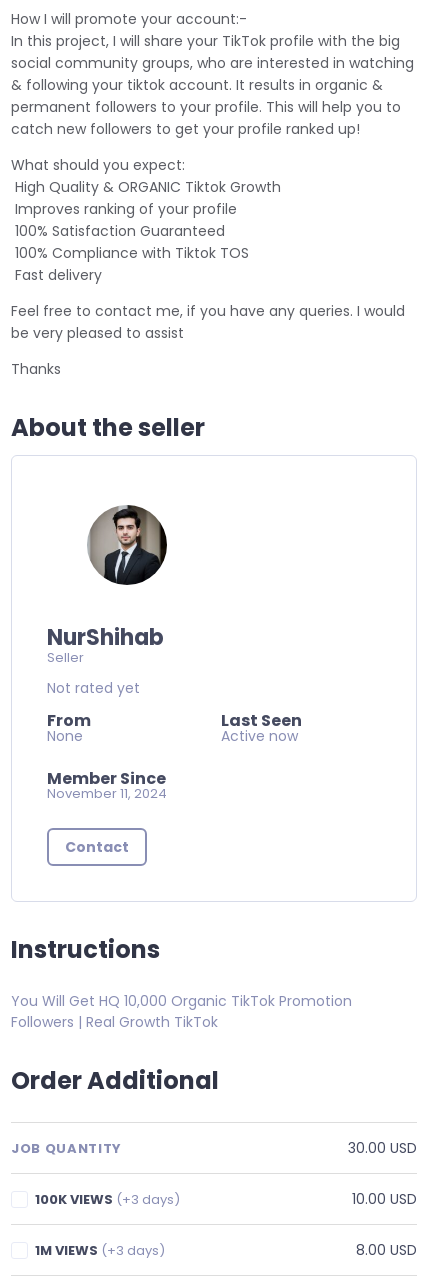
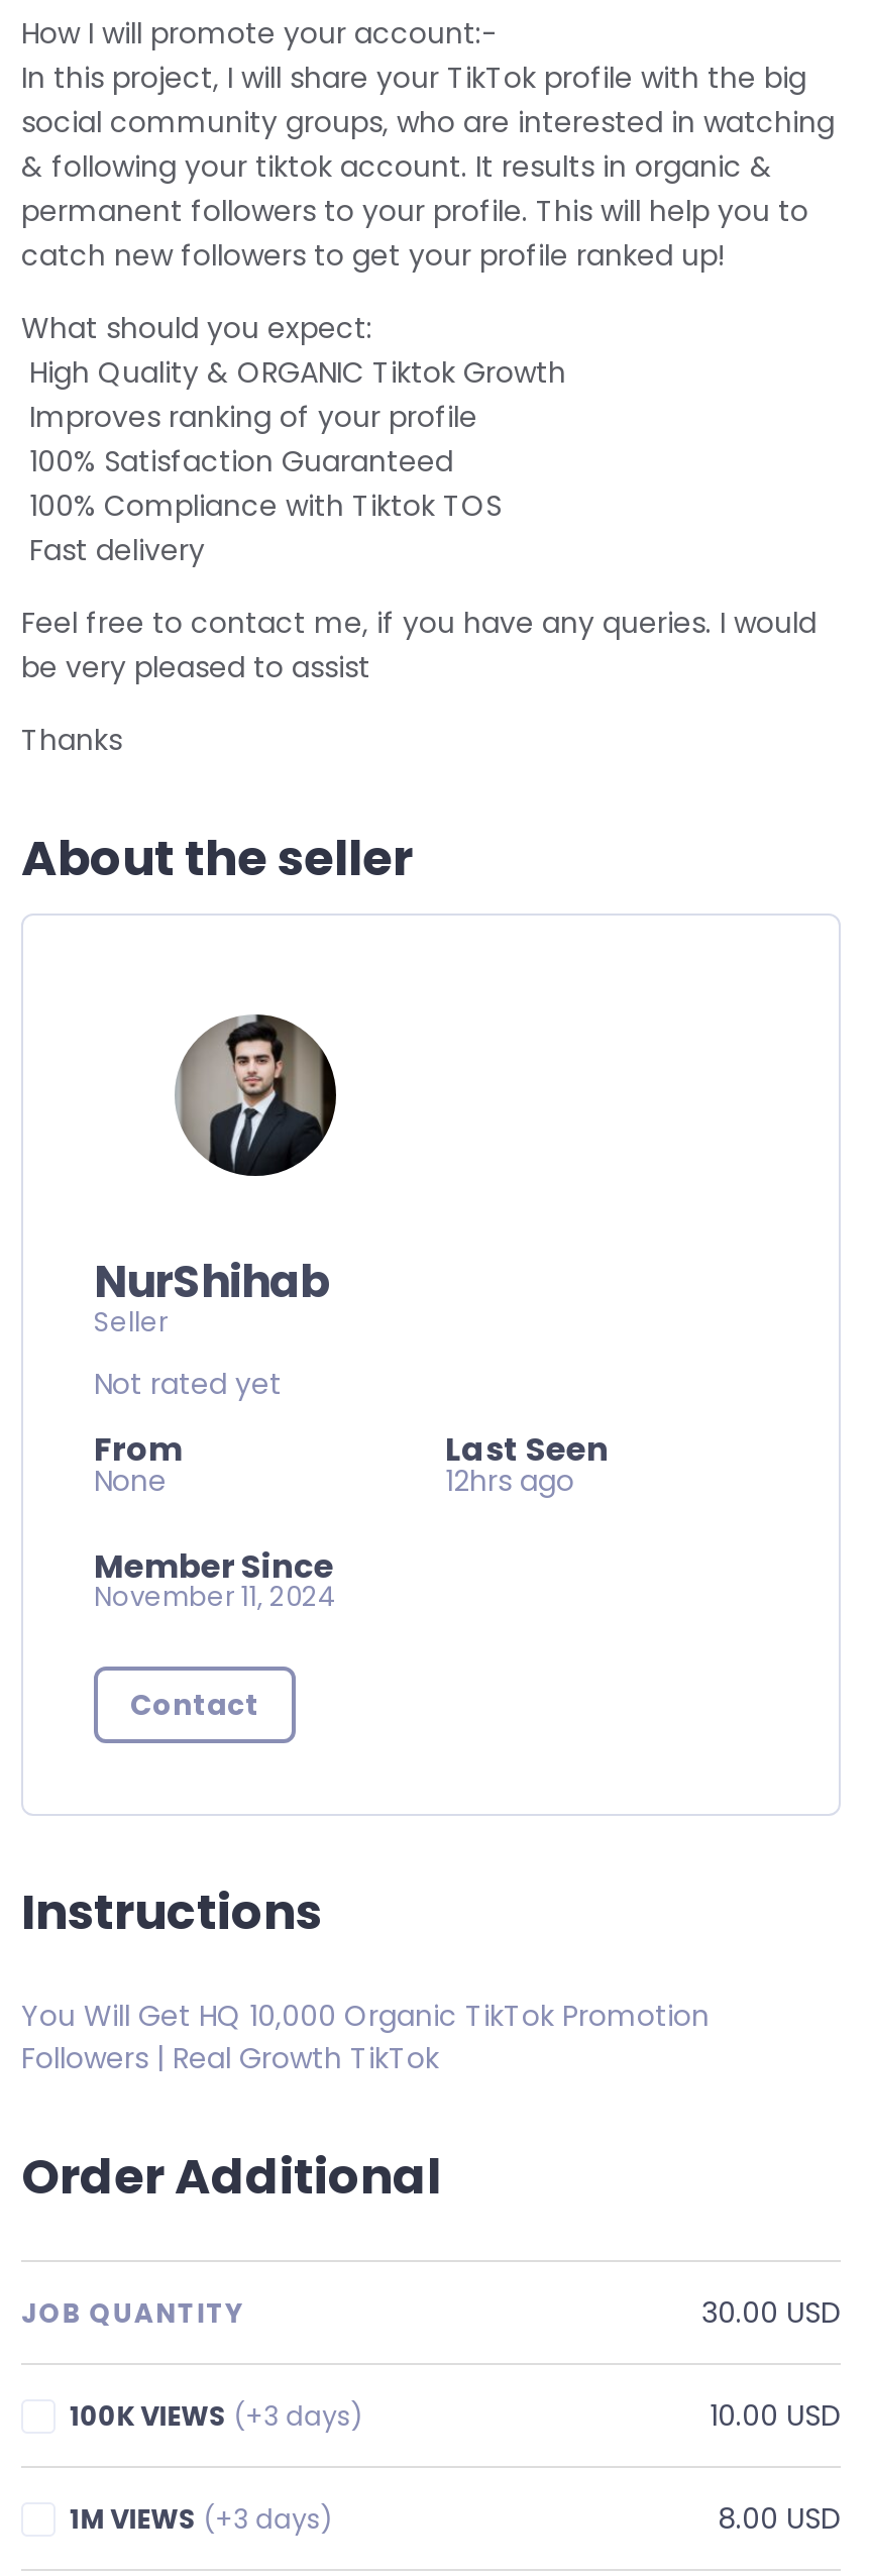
- Active now
+ 12hrs ago
